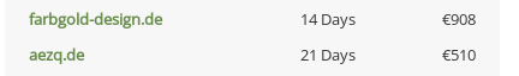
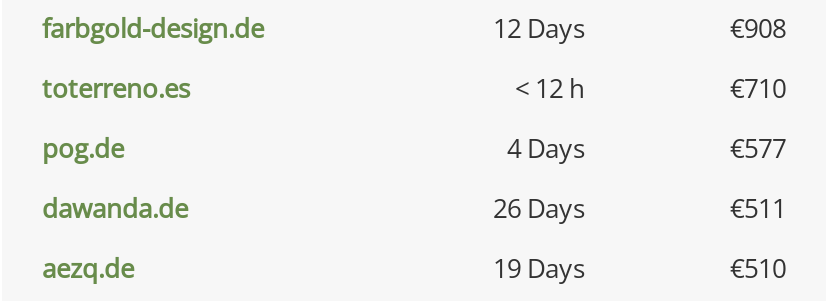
- 14 Days
+ 12 Days

+ toterreno.es
+ < 12 h
+ €710
+ pog.de
+ 4 Days
+ €577
+ dawanda.de
+ 26 Days
+ €511

- 21 Days
+ 19 Days
